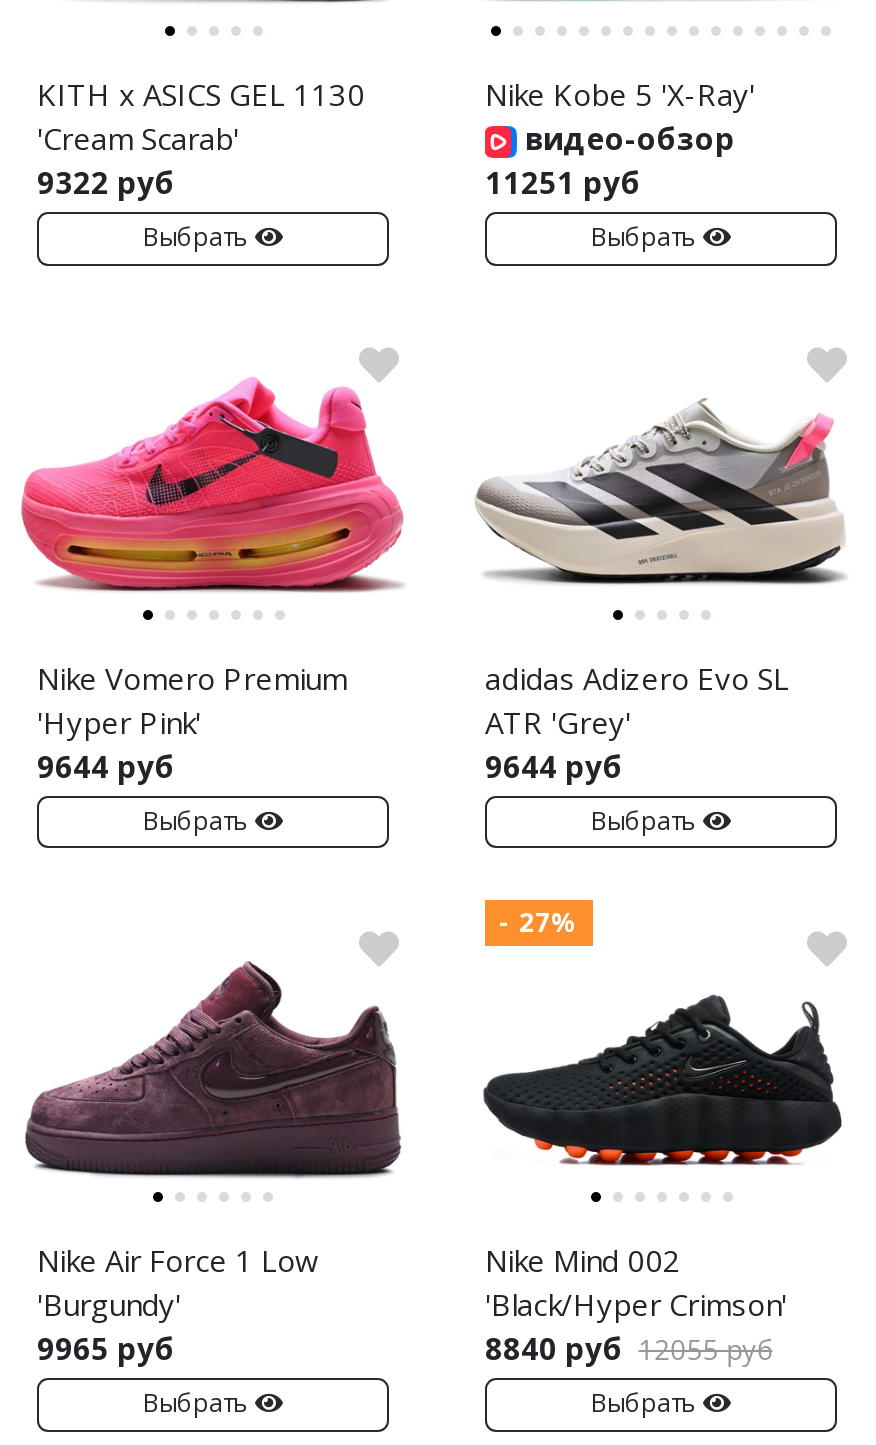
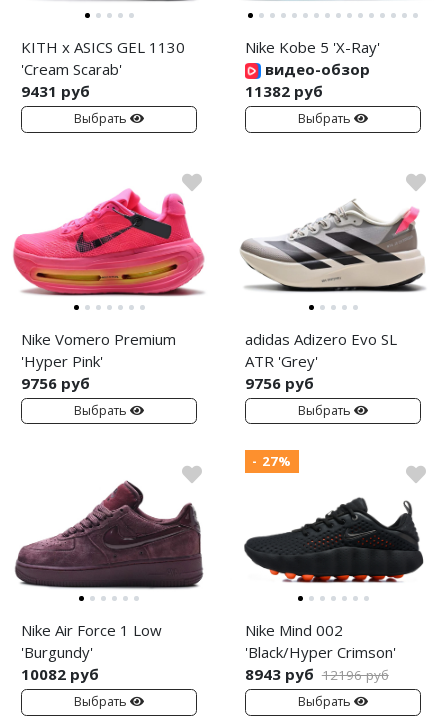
- 9322 руб
+ 9431 руб

- 11251 руб
+ 11382 руб

- 9644 руб
+ 9756 руб

- 9644 руб
+ 9756 руб

- 9965 руб
+ 10082 руб

- 8840 руб 12055 руб
+ 8943 руб 12196 руб
